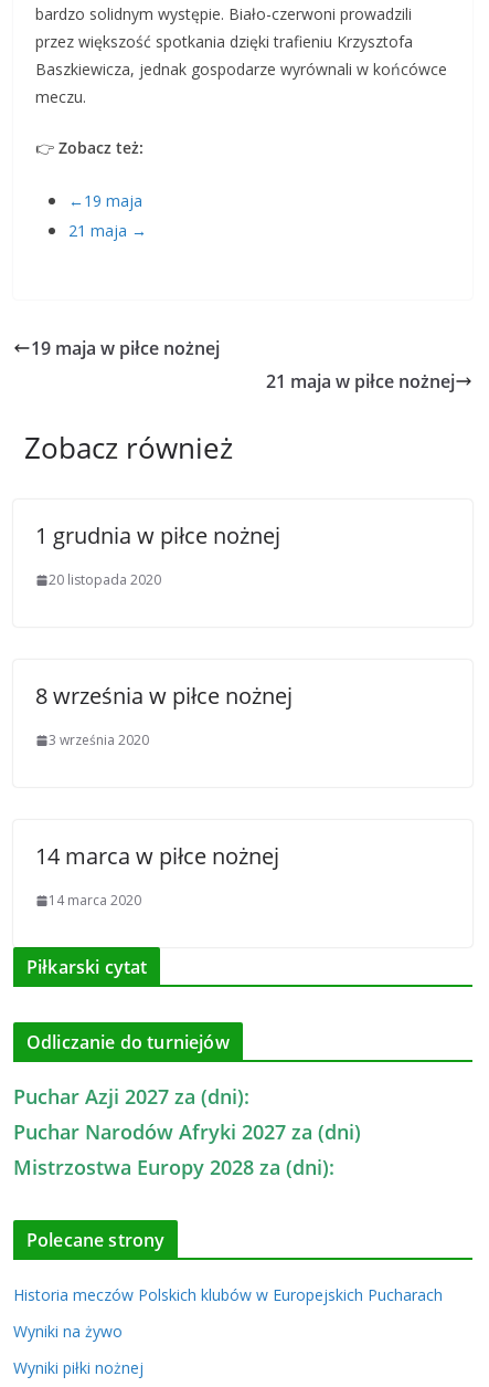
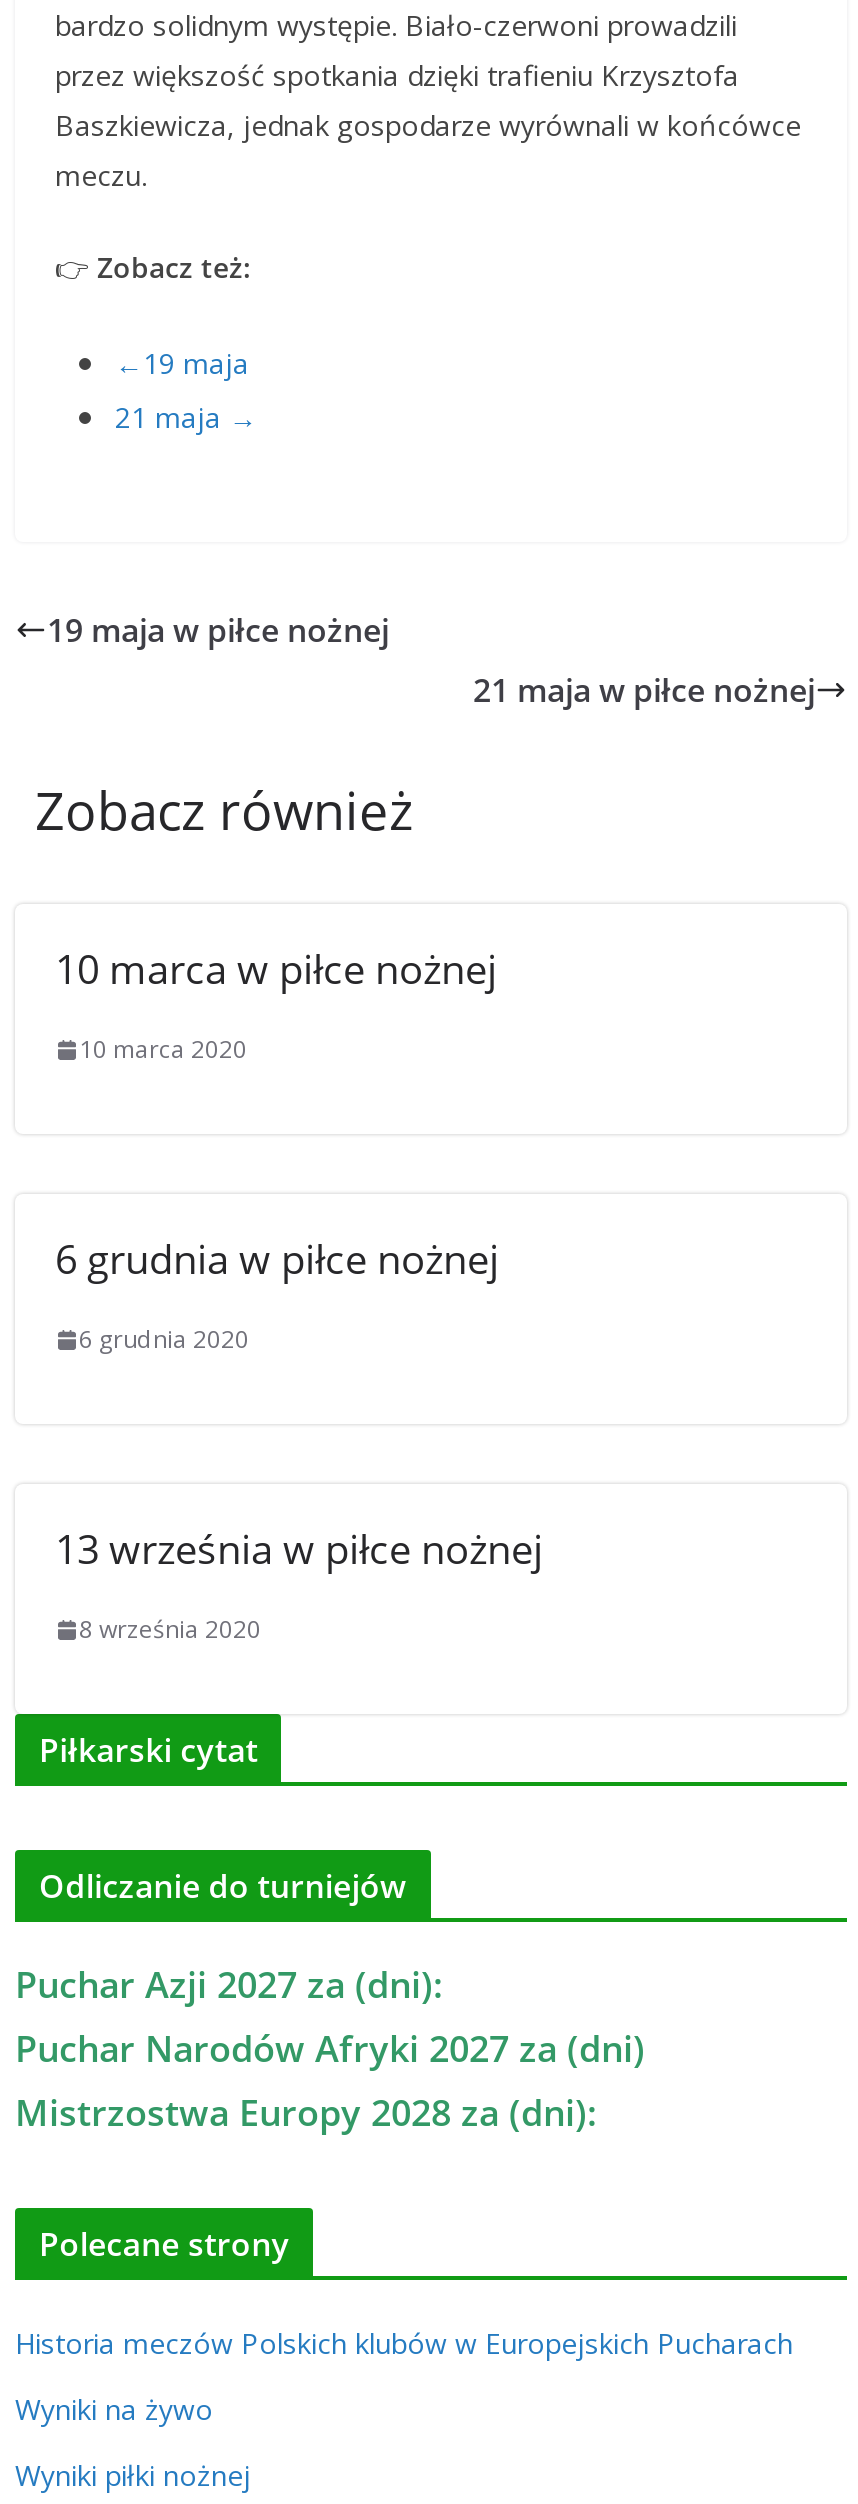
- 1 grudnia w piłce nożnej
+ 10 marca w piłce nożnej

- 20 listopada 2020
+ 10 marca 2020

- 8 września w piłce nożnej
+ 6 grudnia w piłce nożnej

- 3 września 2020
+ 6 grudnia 2020

- 14 marca w piłce nożnej
+ 13 września w piłce nożnej

- 14 marca 2020
+ 8 września 2020
